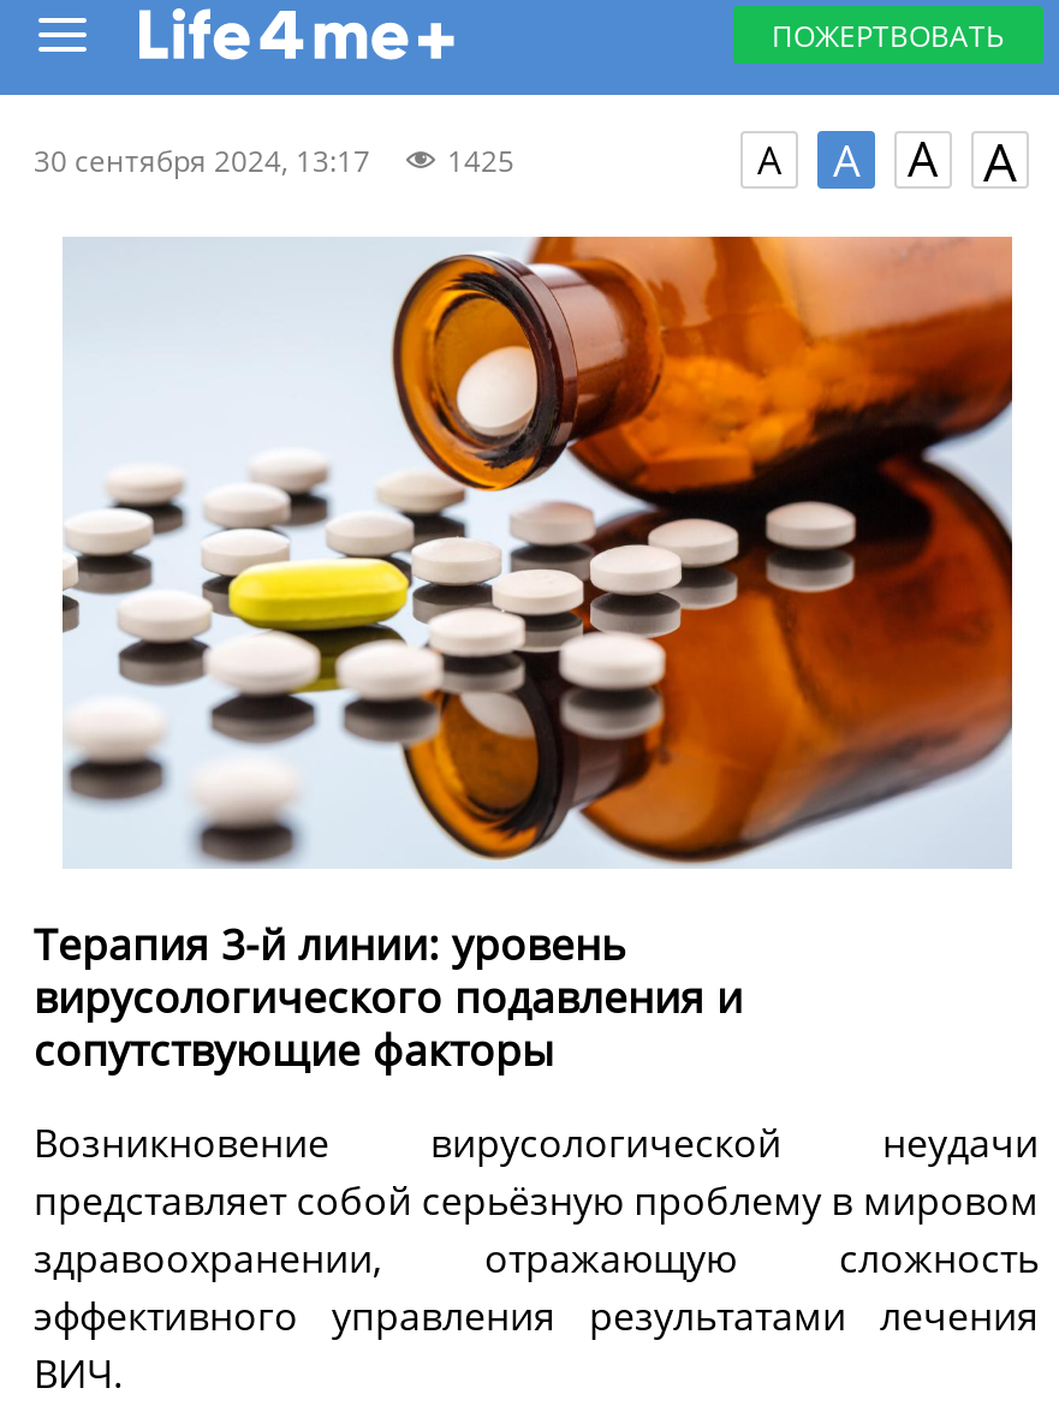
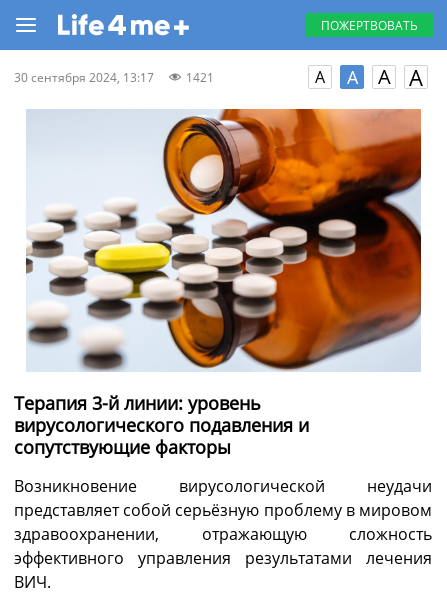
- 30 сентября 2024, 13:17 1425
+ 30 сентября 2024, 13:17 1421
